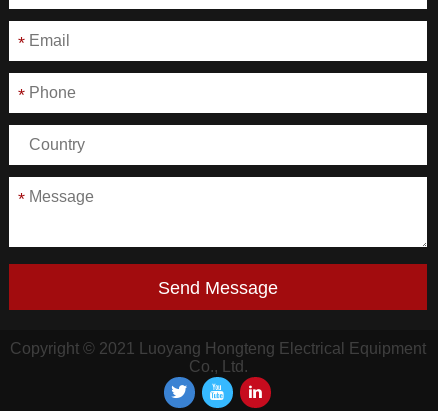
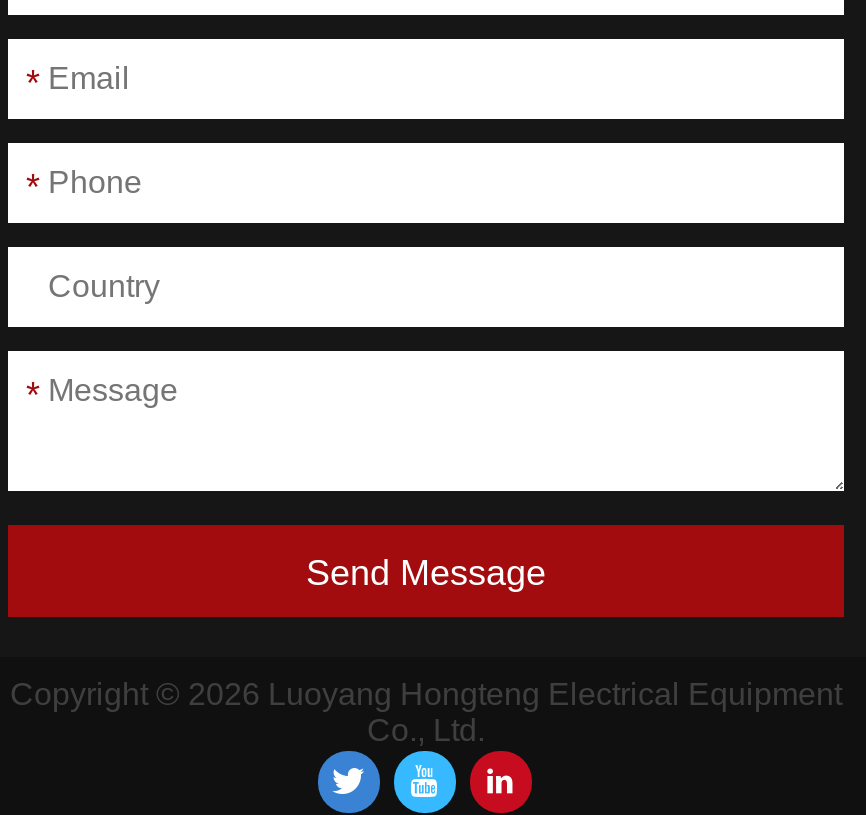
- Copyright © 2021 Luoyang Hongteng Electrical Equipment
+ Copyright © 2026 Luoyang Hongteng Electrical Equipment
